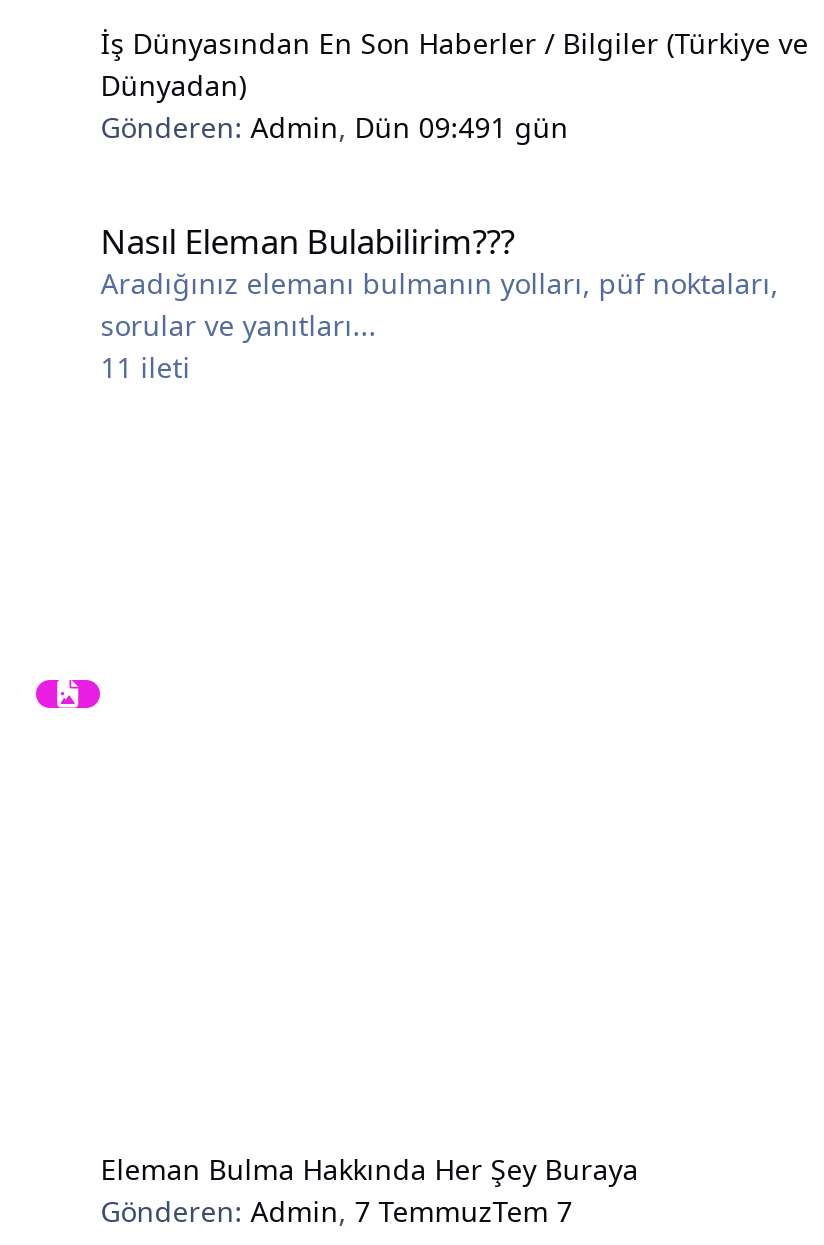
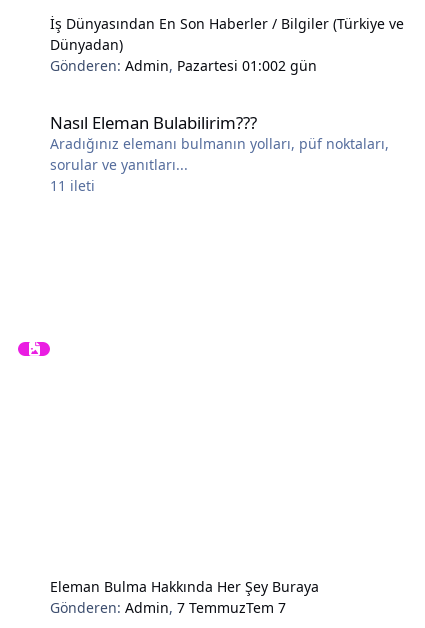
- Gönderen: Admin, Dün 09:491 gün
+ Gönderen: Admin, Pazartesi 01:002 gün
